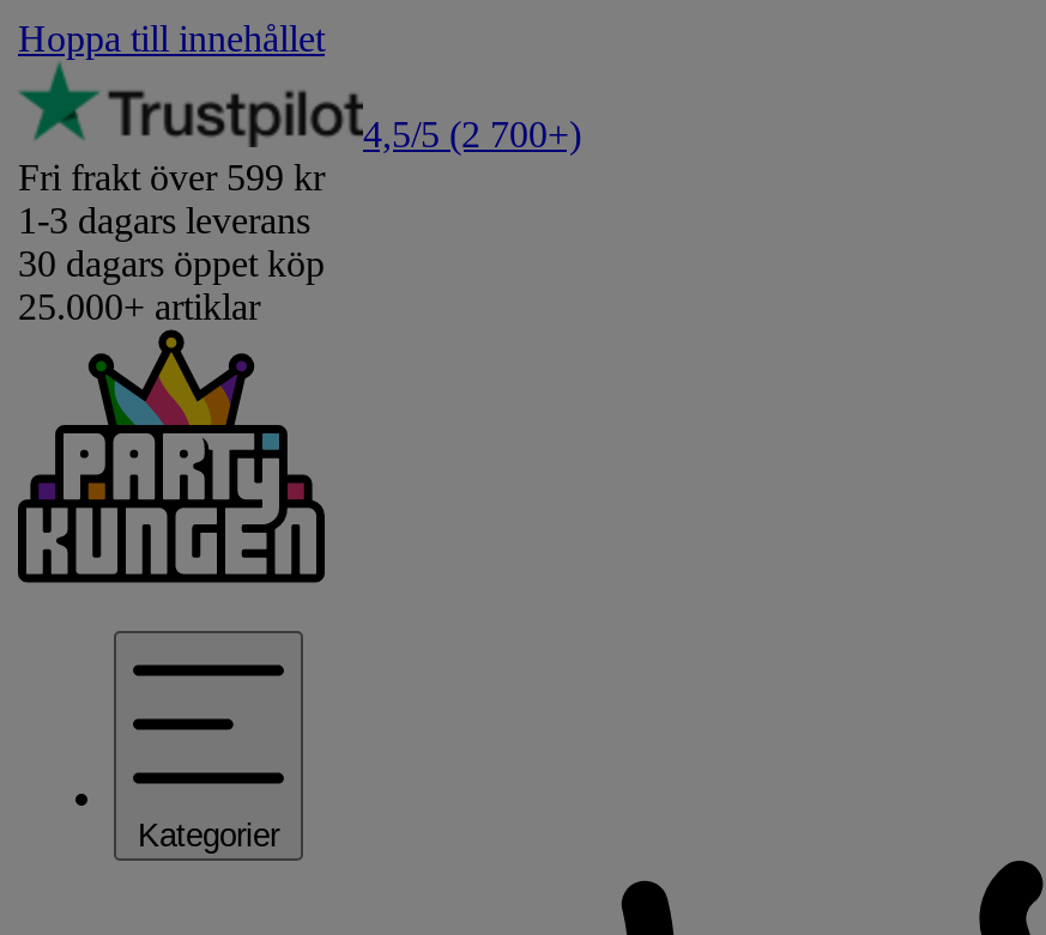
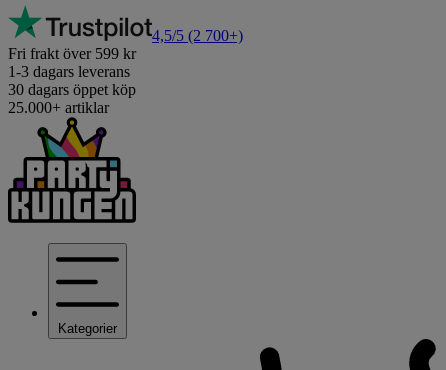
- Hoppa till innehållet
